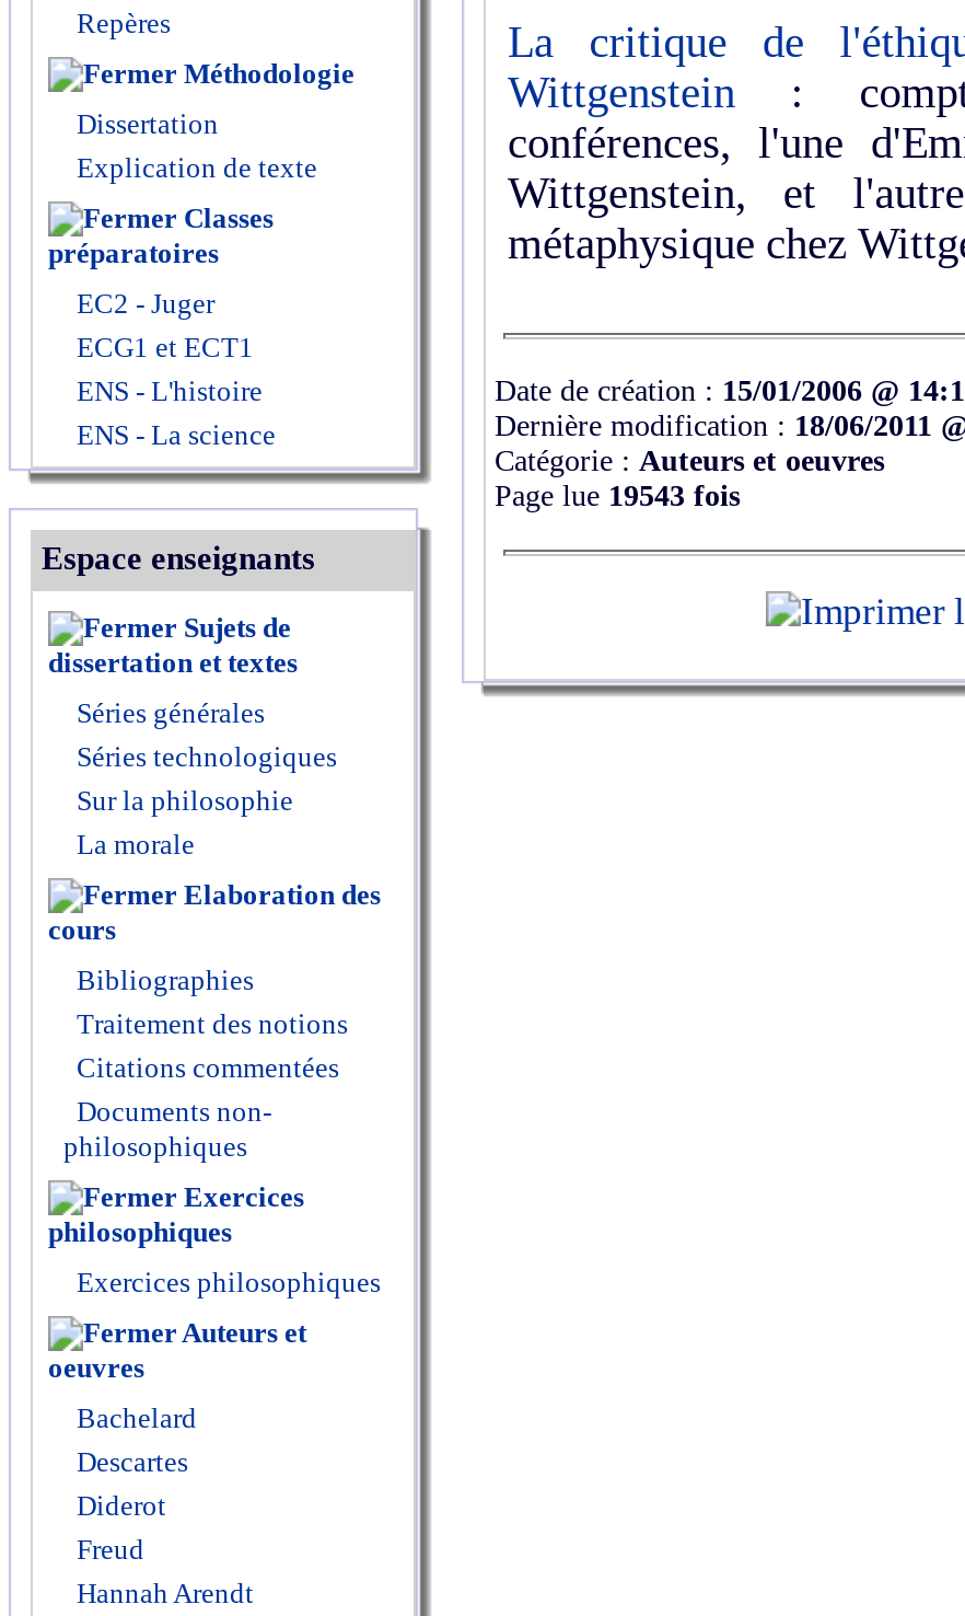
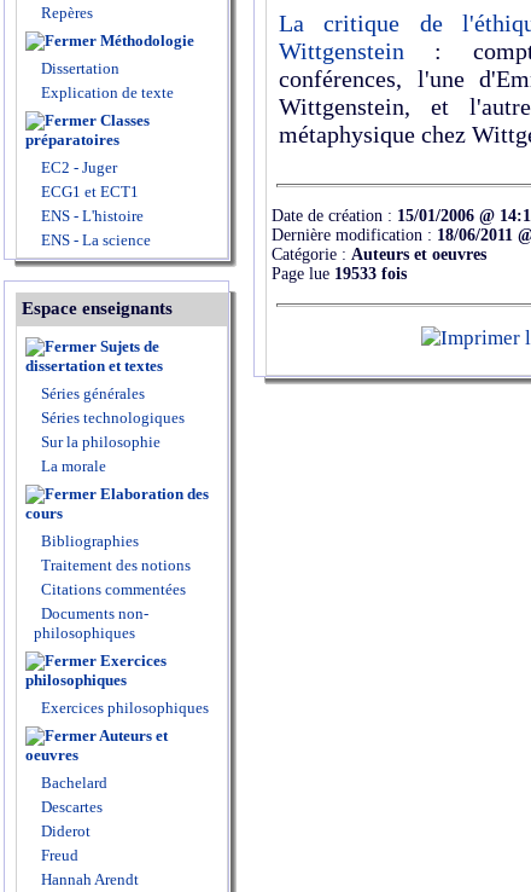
- Page lue 19543 fois
+ Page lue 19533 fois
